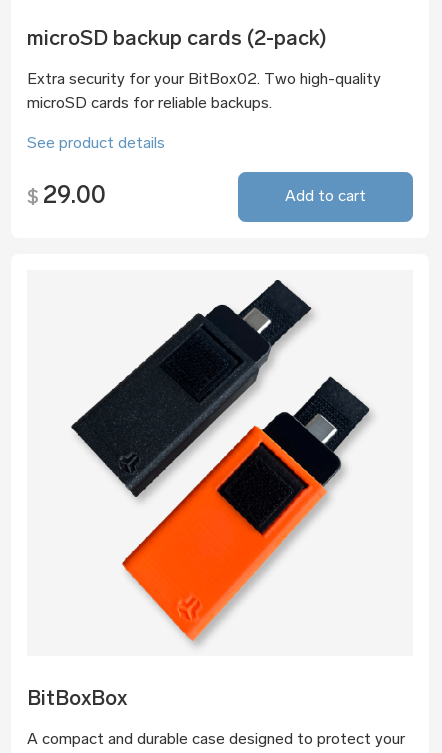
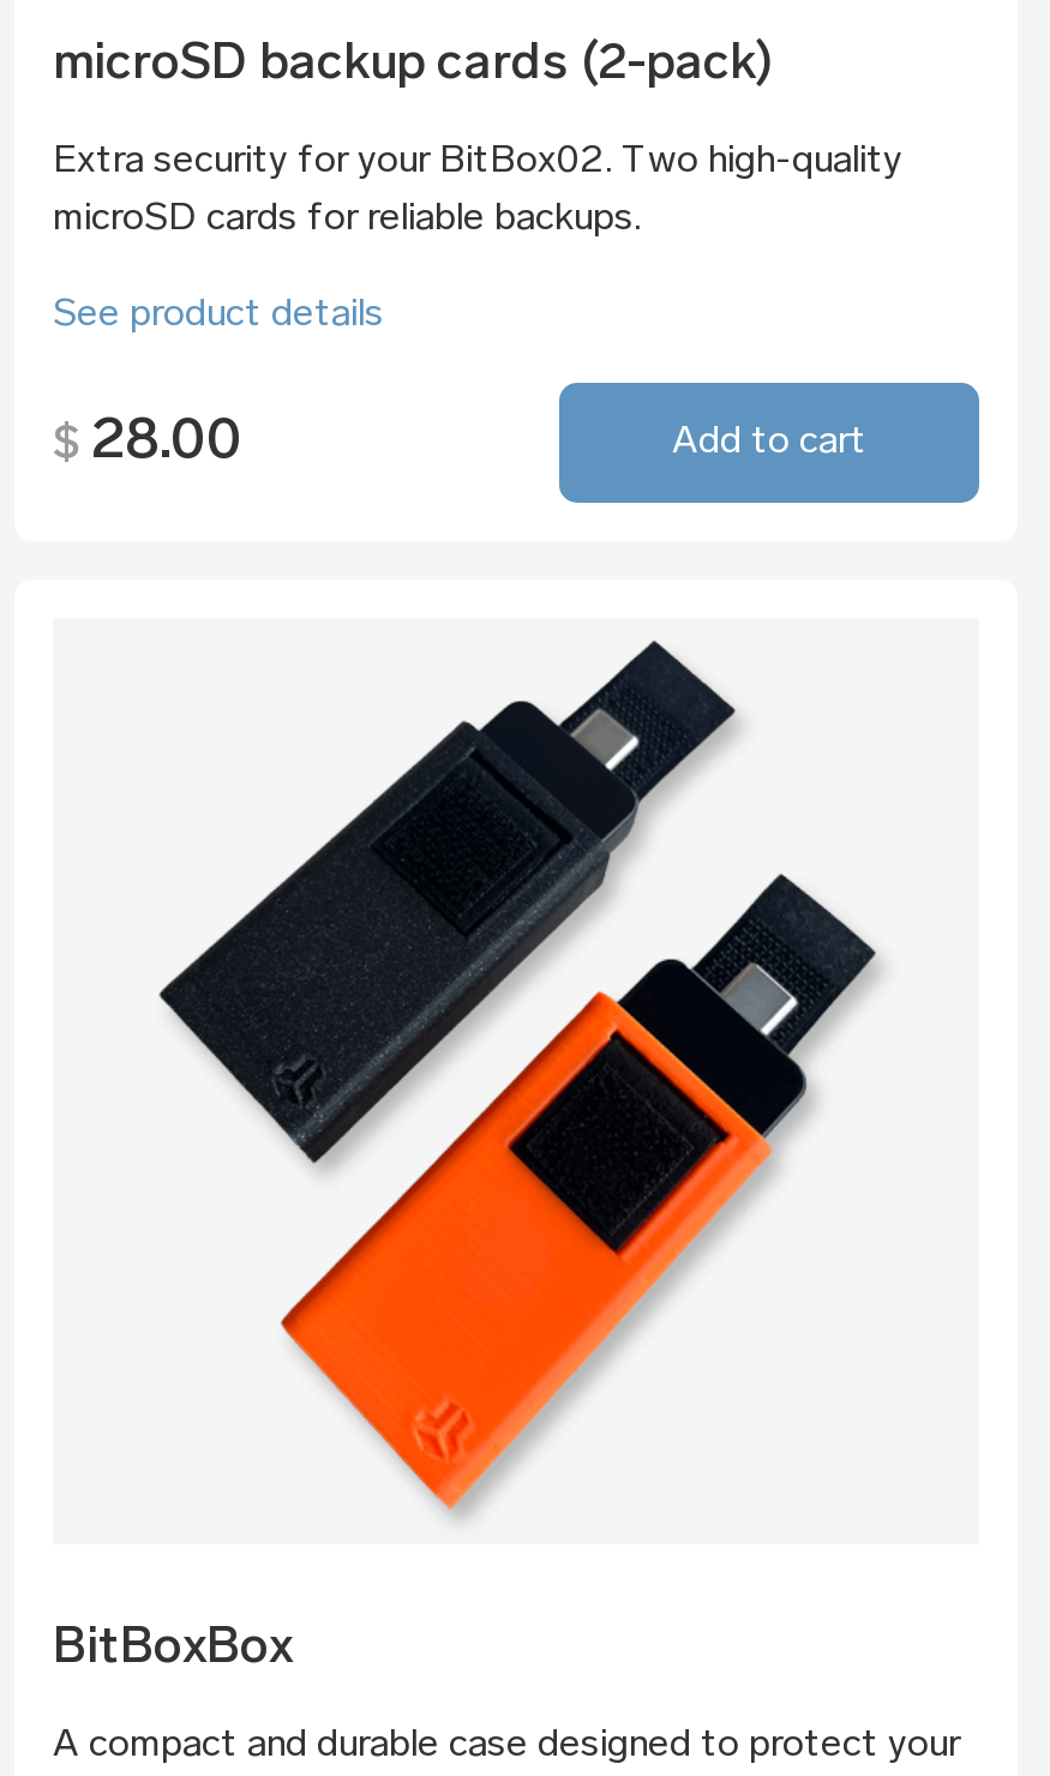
- $ 29.00
+ $ 28.00
